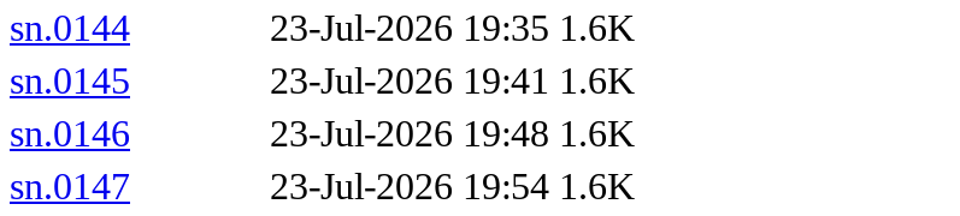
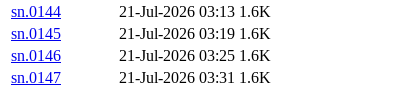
- 23-Jul-2026 19:35 1.6K
+ 21-Jul-2026 03:13 1.6K

- 23-Jul-2026 19:41 1.6K
+ 21-Jul-2026 03:19 1.6K

- 23-Jul-2026 19:48 1.6K
+ 21-Jul-2026 03:25 1.6K

- 23-Jul-2026 19:54 1.6K
+ 21-Jul-2026 03:31 1.6K
